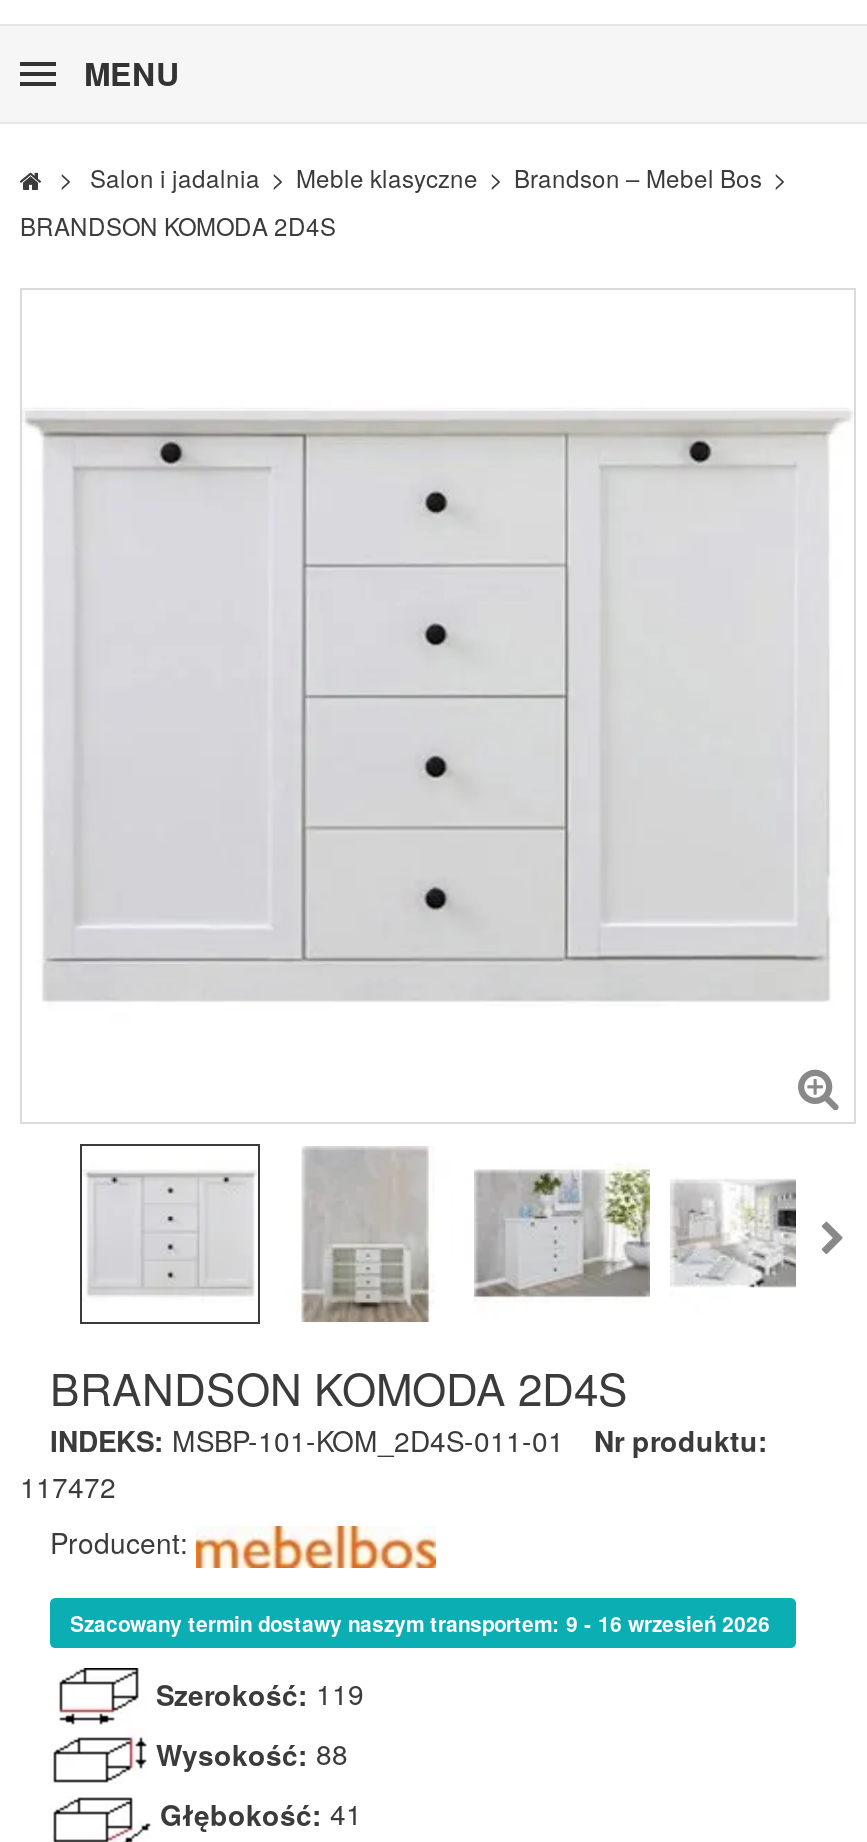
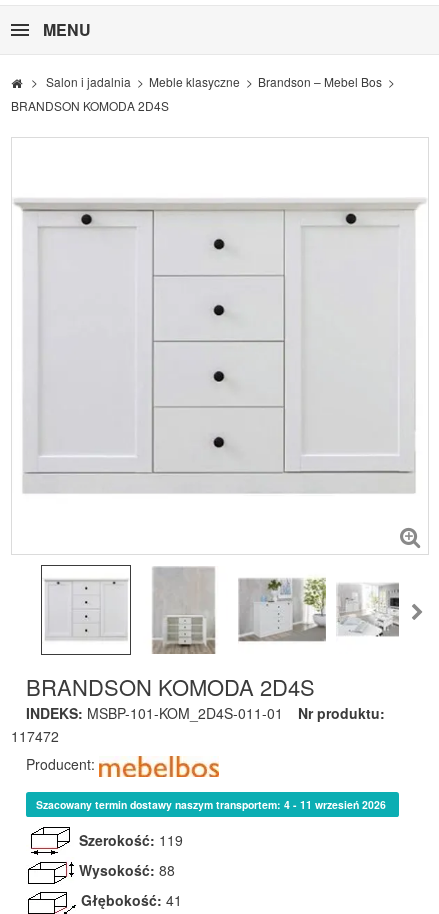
- Szacowany termin dostawy naszym transportem: 9 - 16 wrzesień 2026
+ Szacowany termin dostawy naszym transportem: 4 - 11 wrzesień 2026
